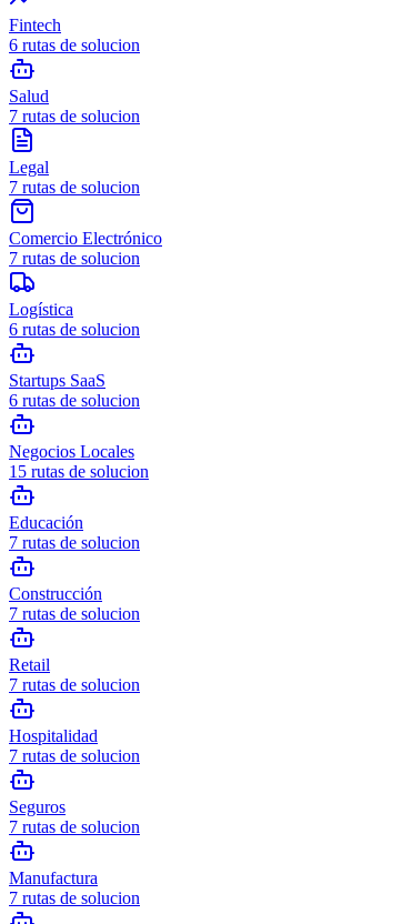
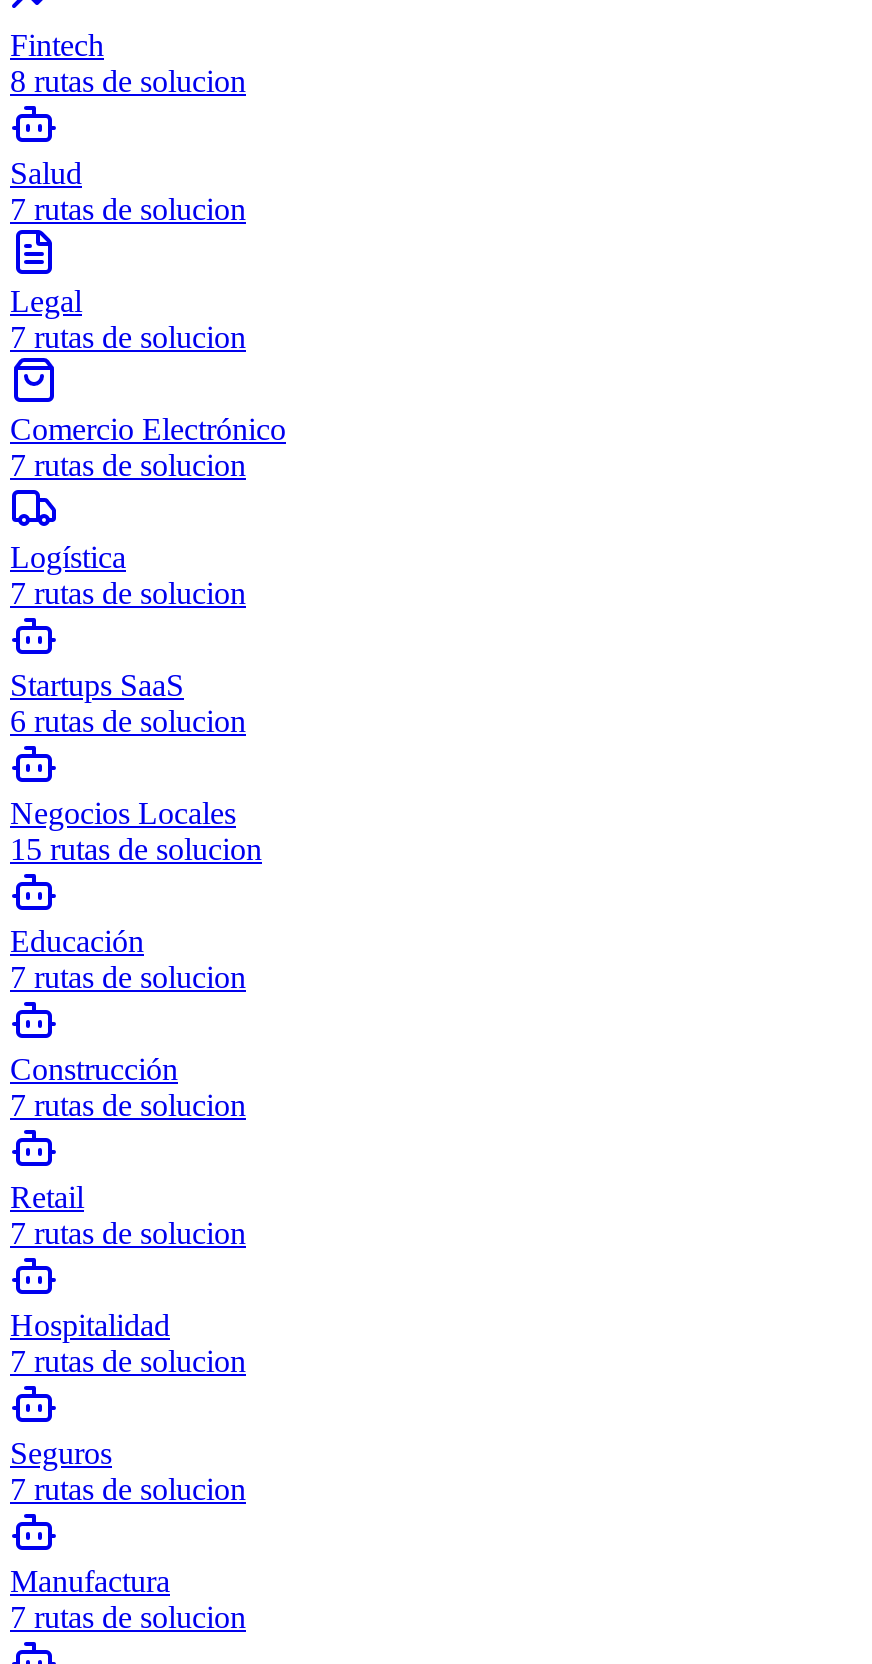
- 6 rutas de solucion
+ 8 rutas de solucion

- 6 rutas de solucion
+ 7 rutas de solucion
